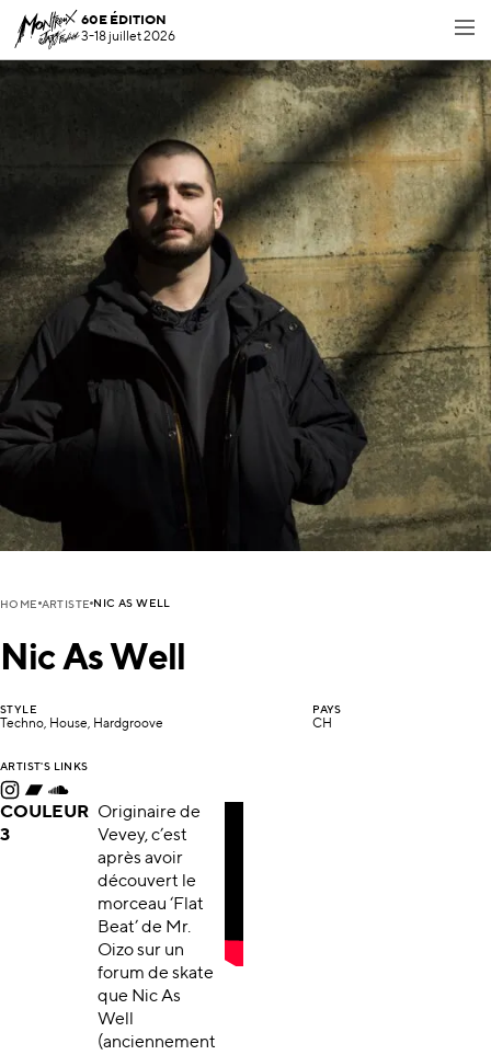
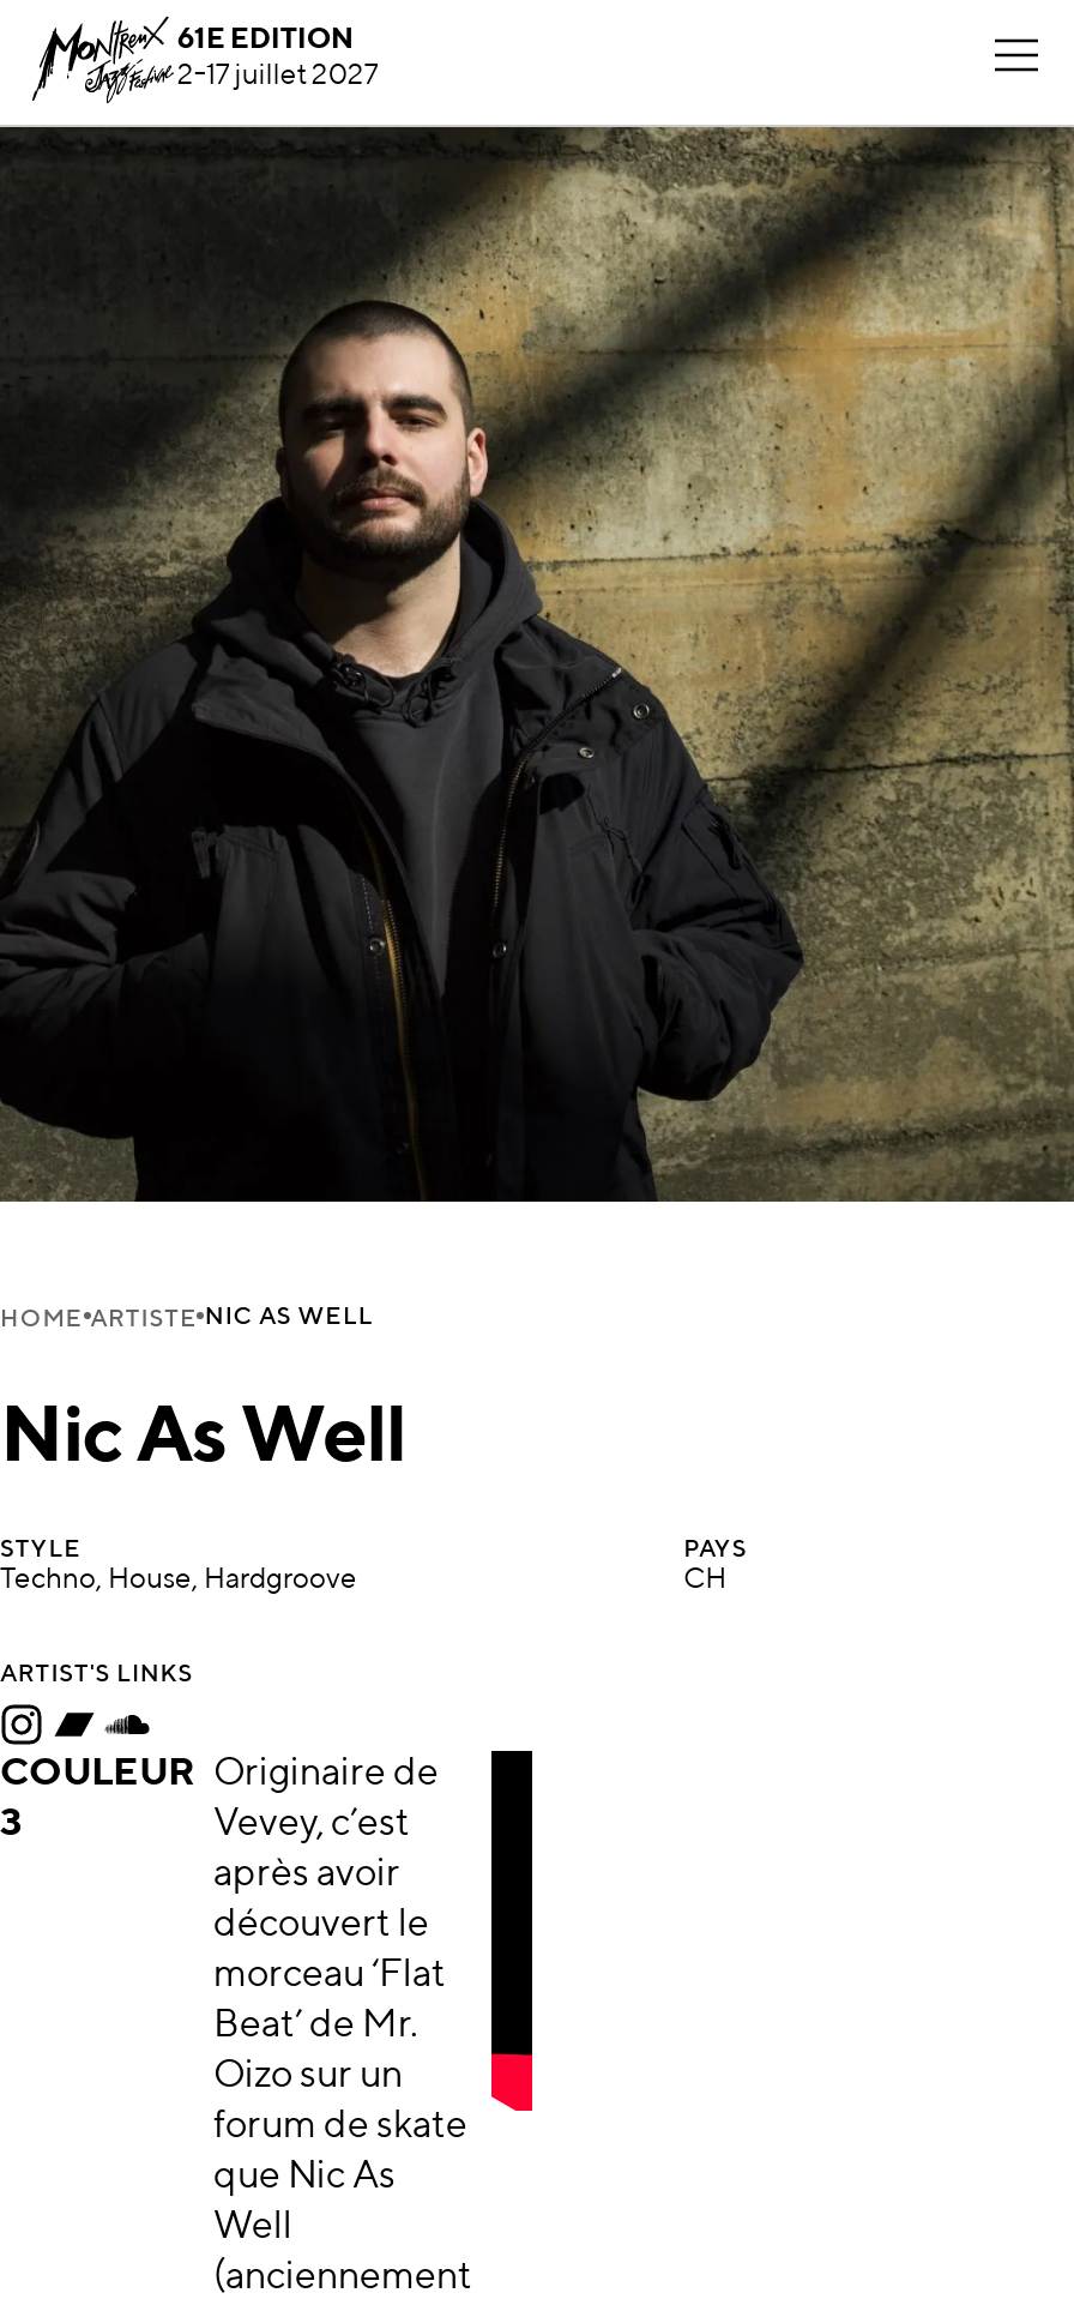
- 60E ÉDITION
- 3-18 juillet 2026
+ 61E EDITION
+ 2-17 juillet 2027
